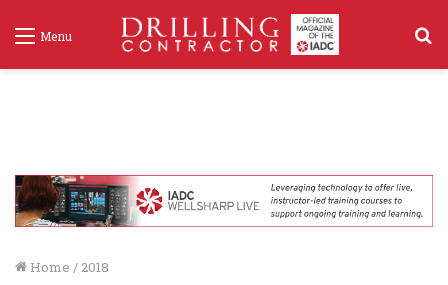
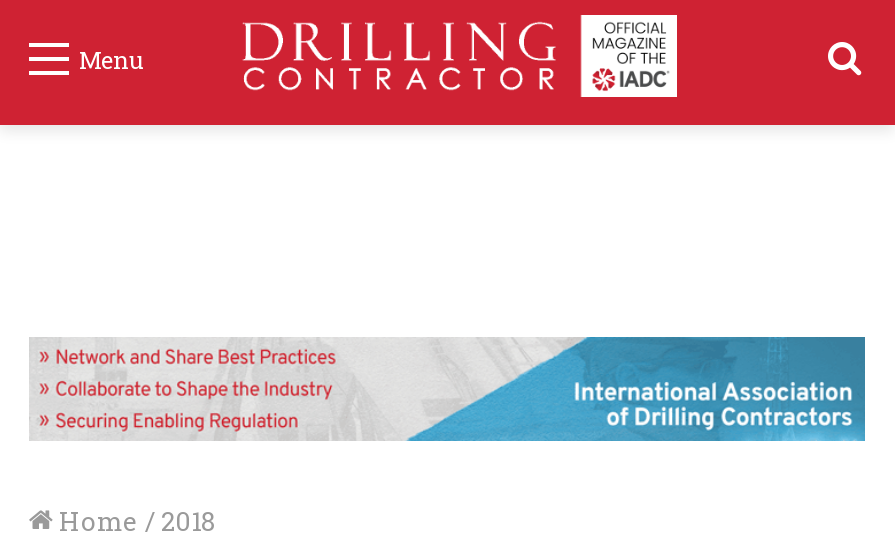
- [image]
+ [image]
